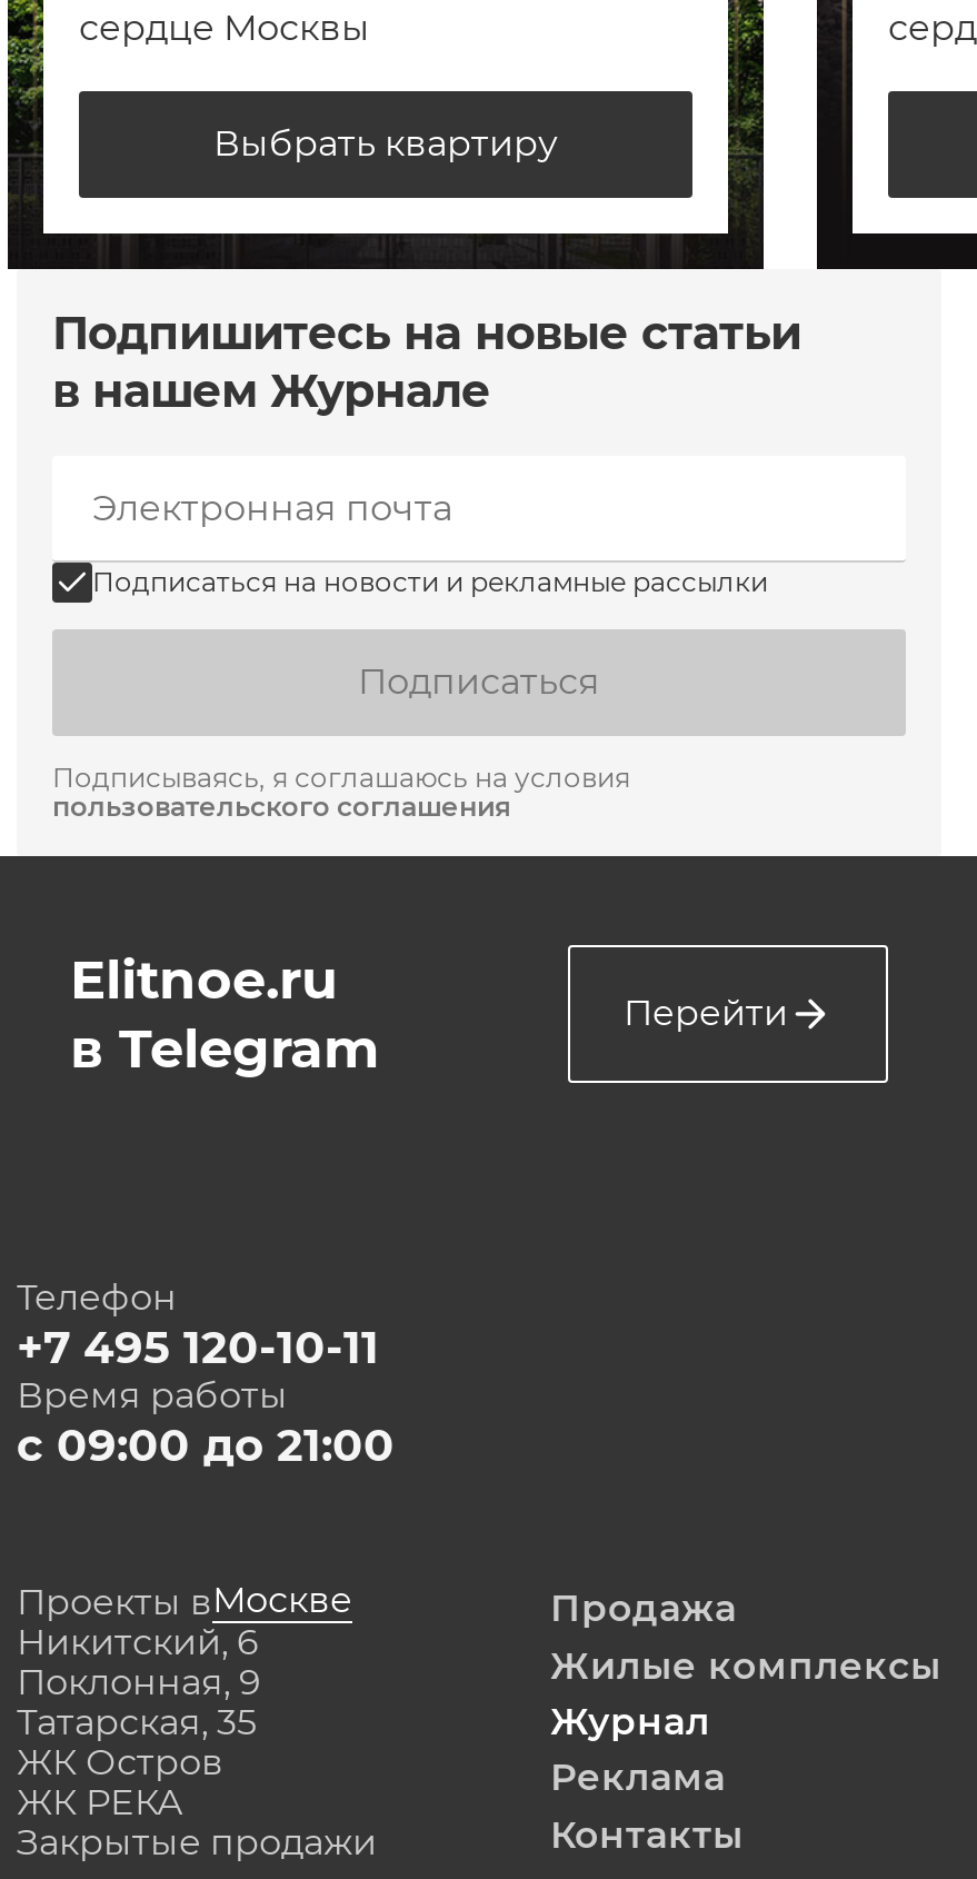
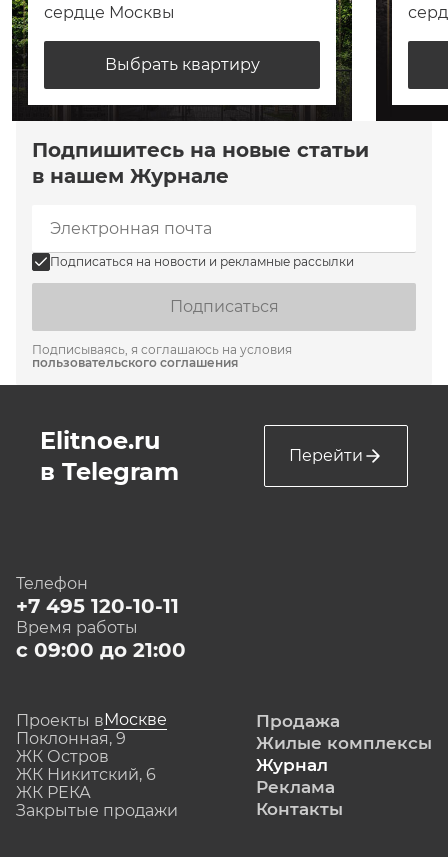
- Никитский, 6

- Татарская, 35

+ ЖК Никитский, 6

moved up: ЖК Остров
